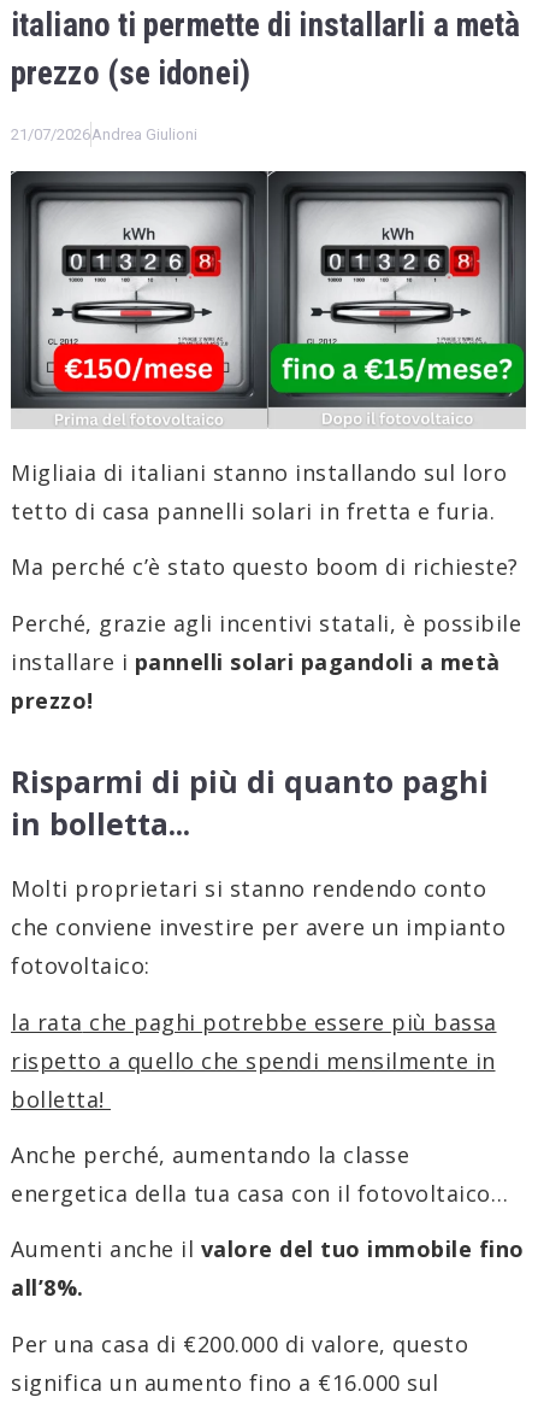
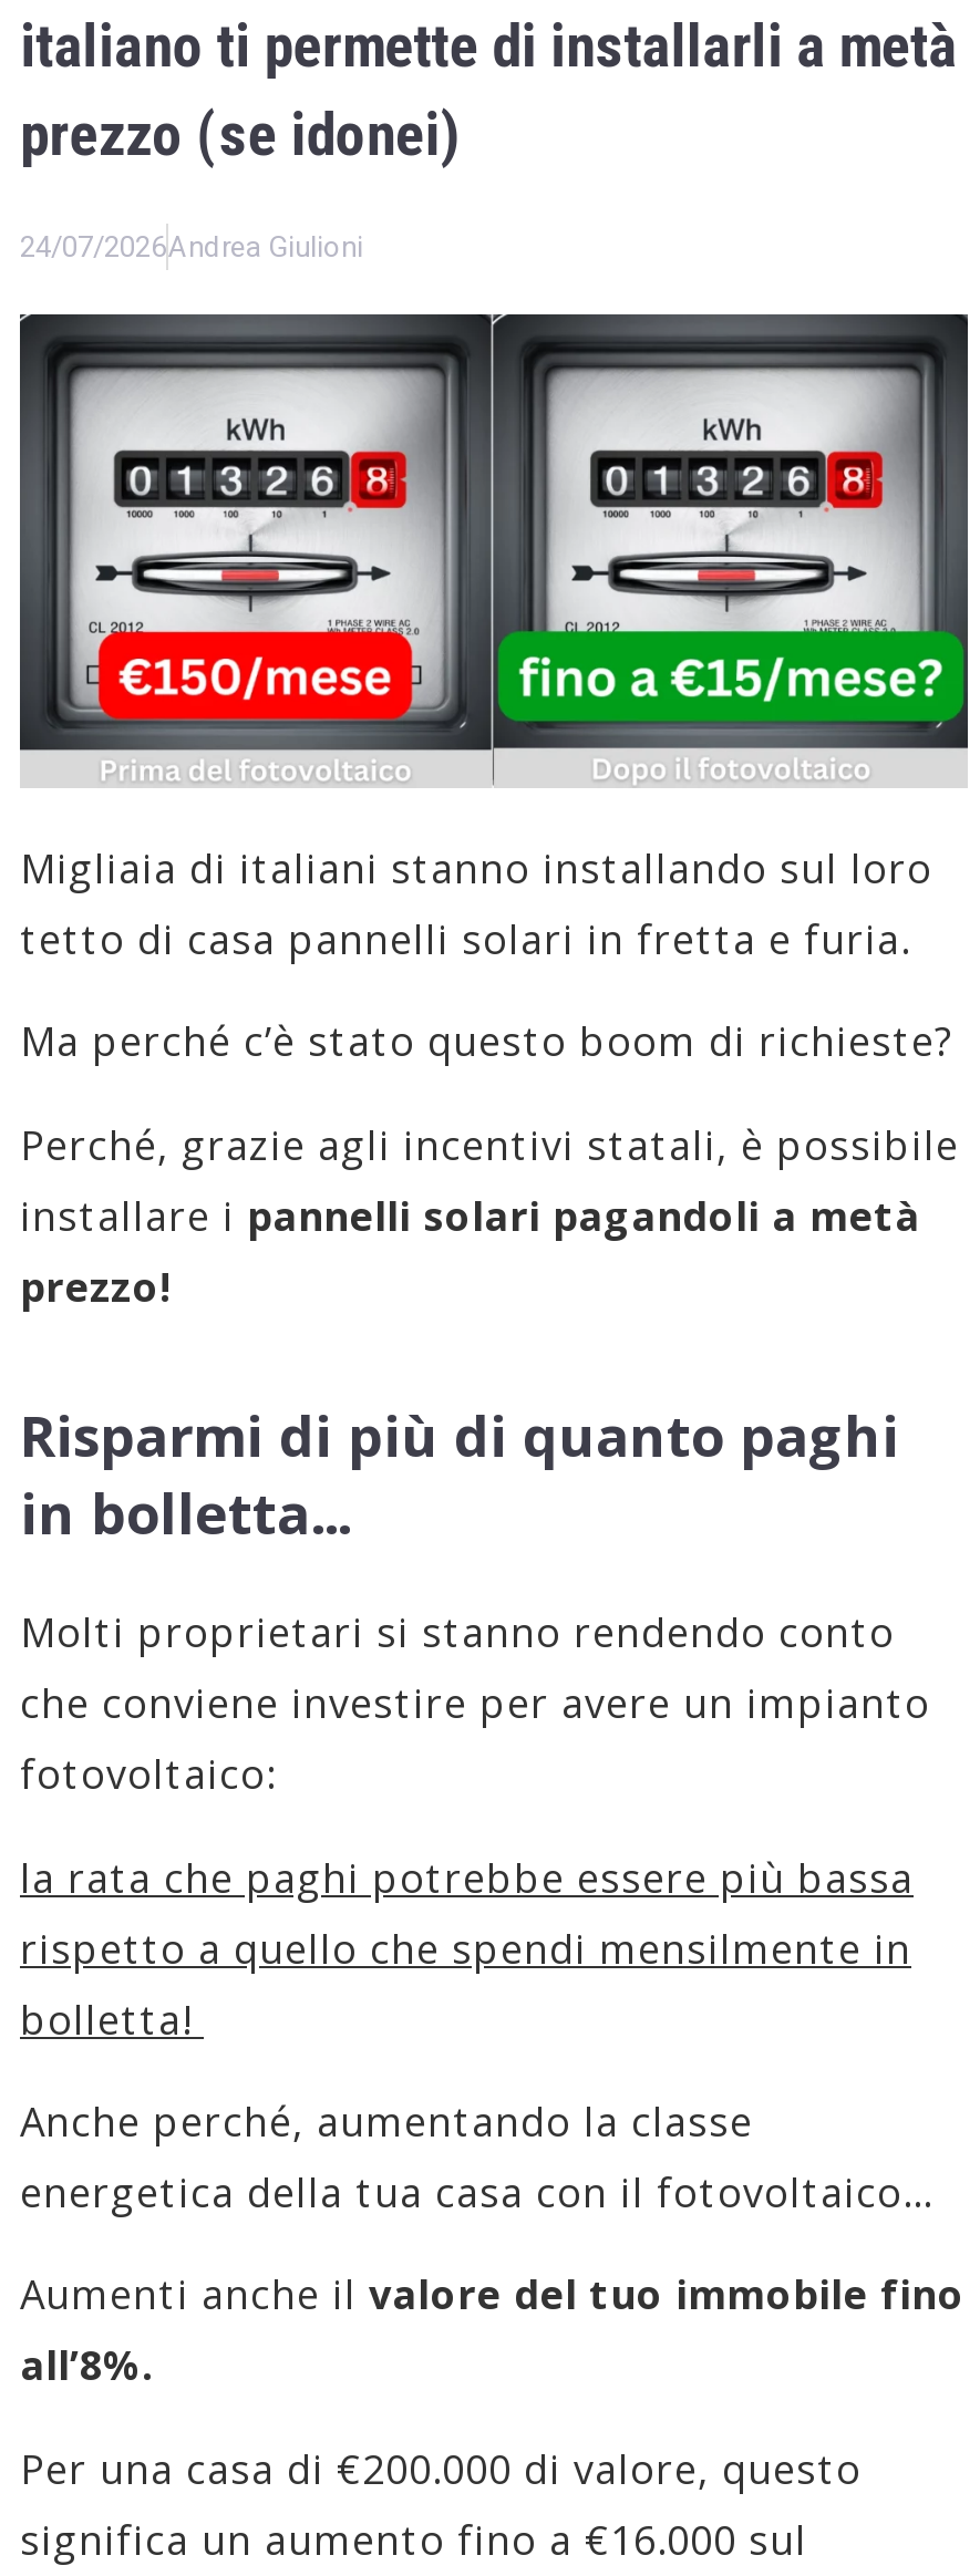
- 21/07/2026Andrea Giulioni
+ 24/07/2026Andrea Giulioni
